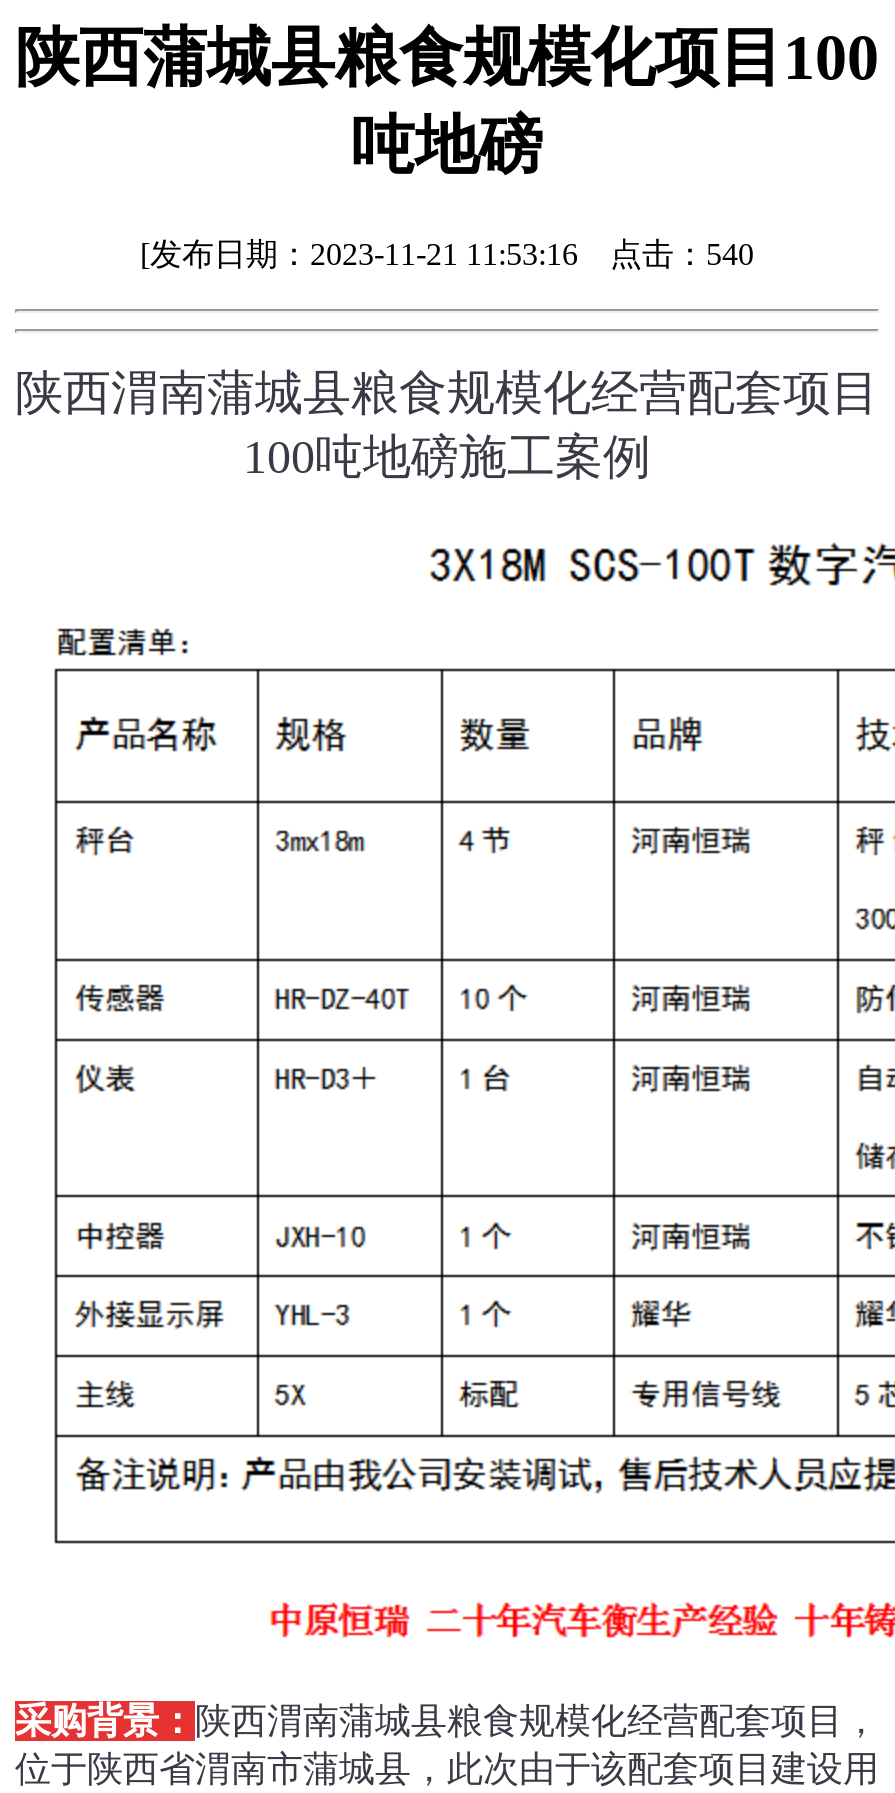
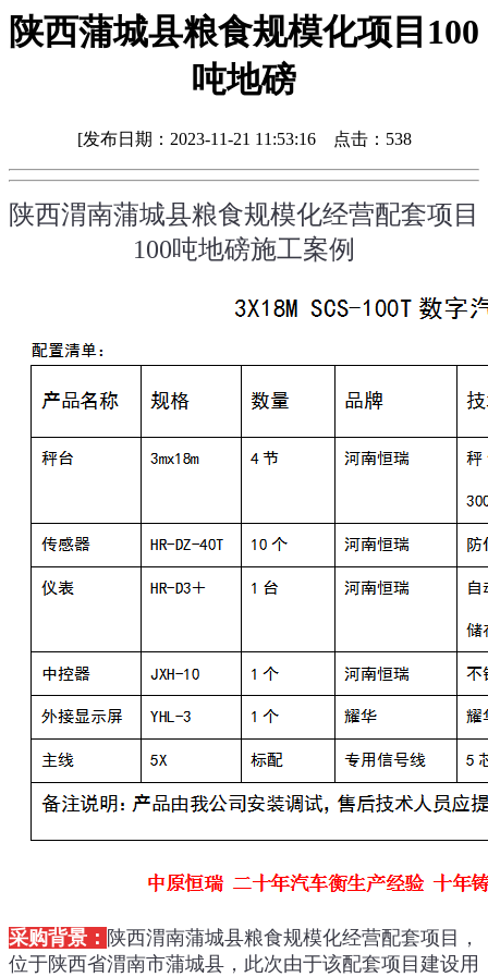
- [发布日期：2023-11-21 11:53:16点击：540
+ [发布日期：2023-11-21 11:53:16点击：538
